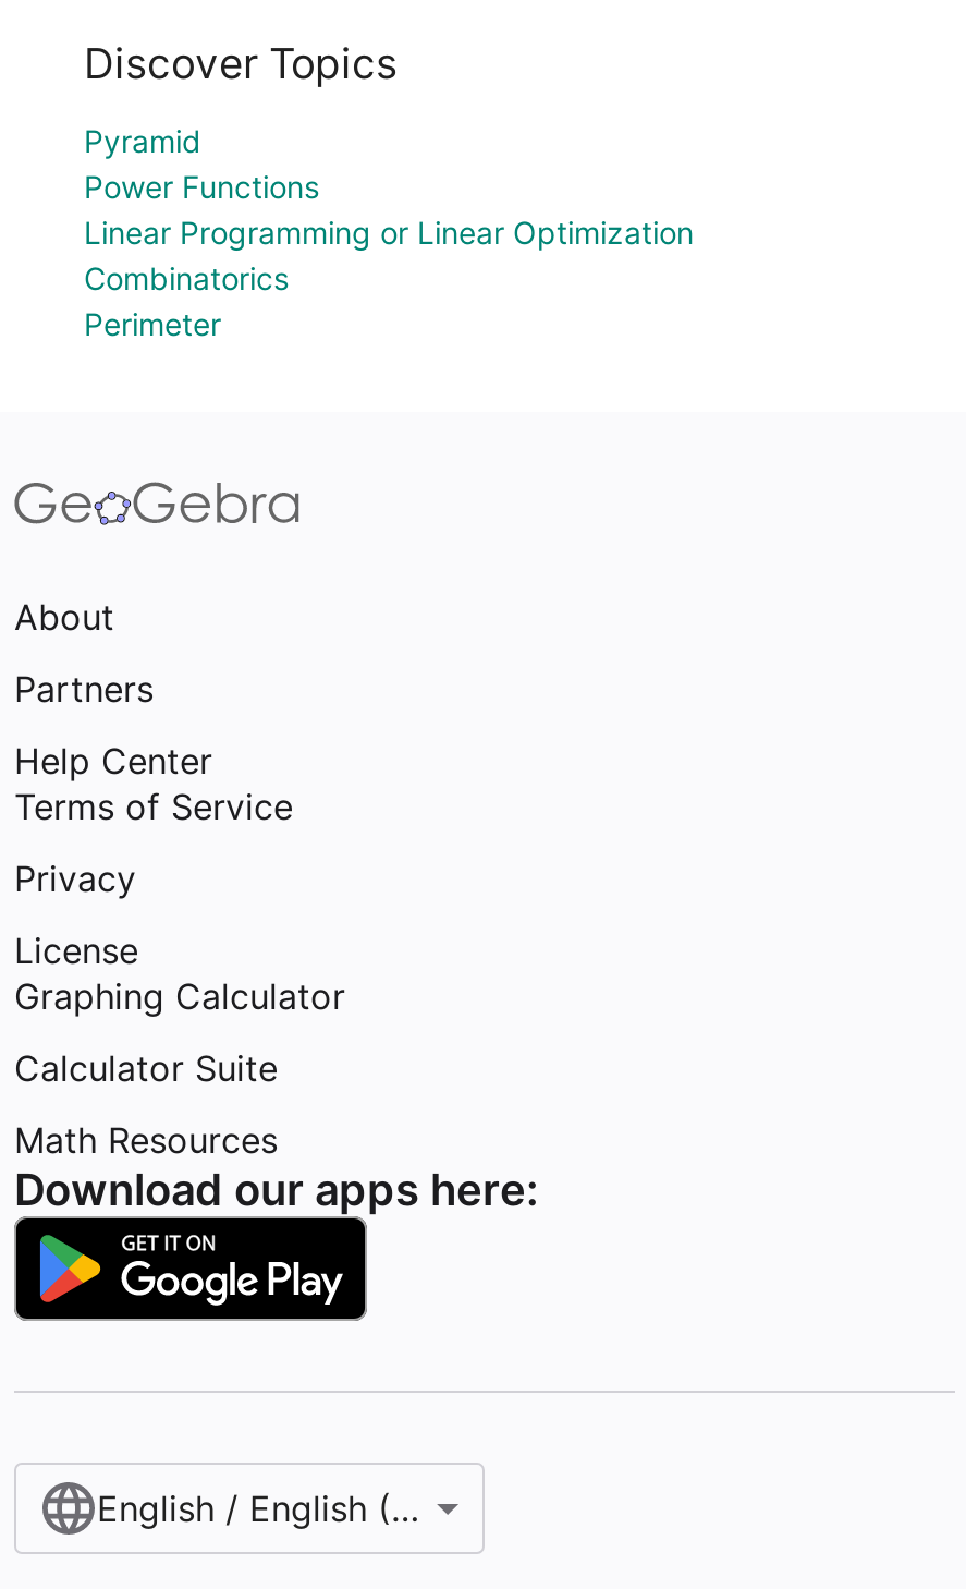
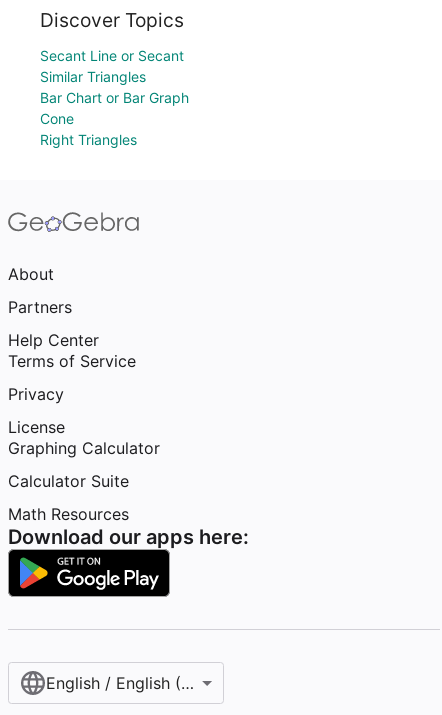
- Pyramid
- Power Functions
- Linear Programming or Linear Optimization
- Combinatorics
- Perimeter
+ Secant Line or Secant
+ Similar Triangles
+ Bar Chart or Bar Graph
+ Cone
+ Right Triangles
